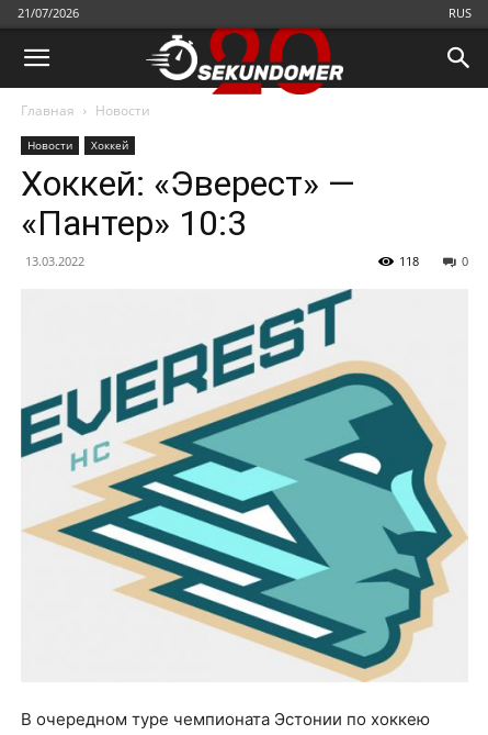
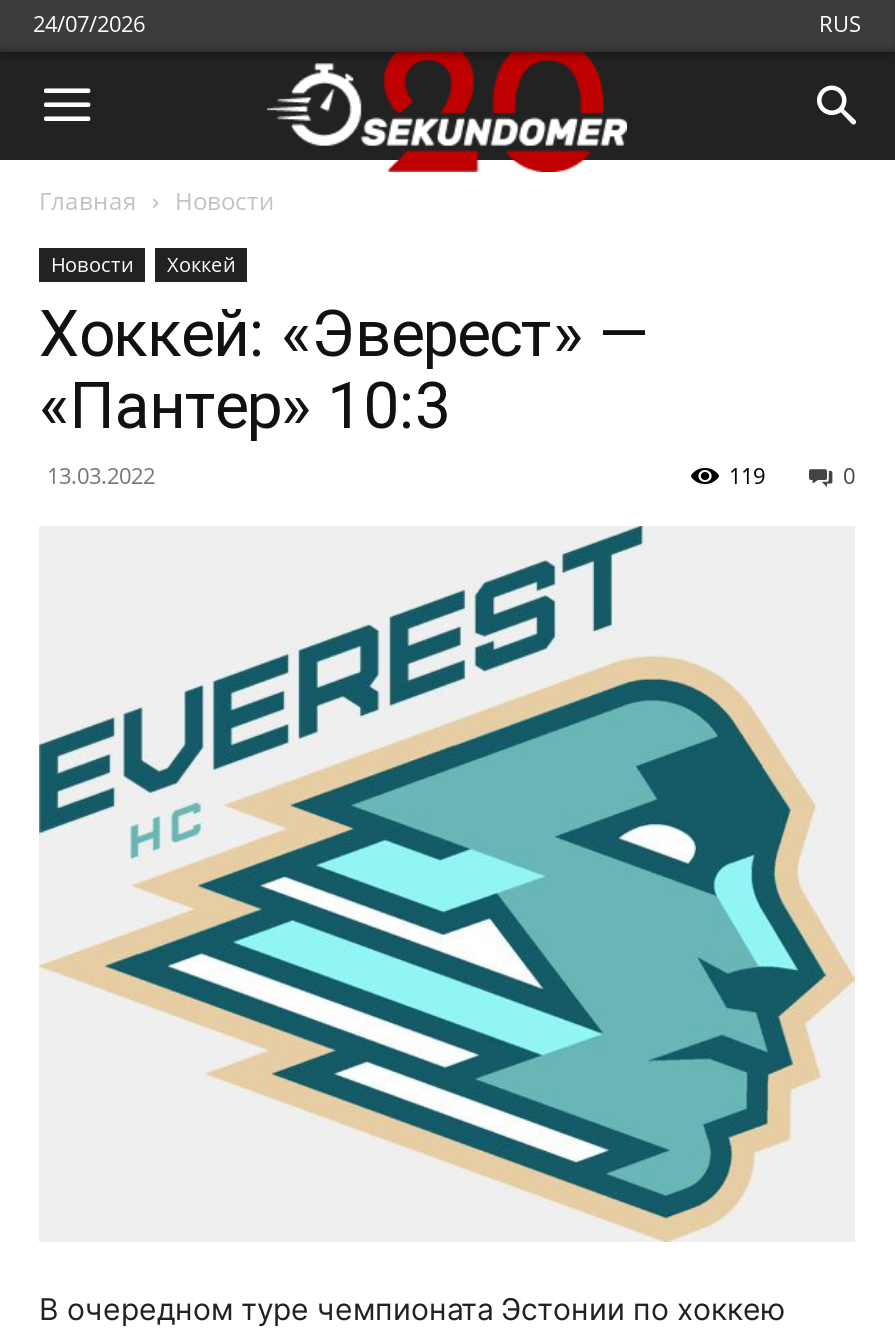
- 21/07/2026
+ 24/07/2026

- 118
+ 119
